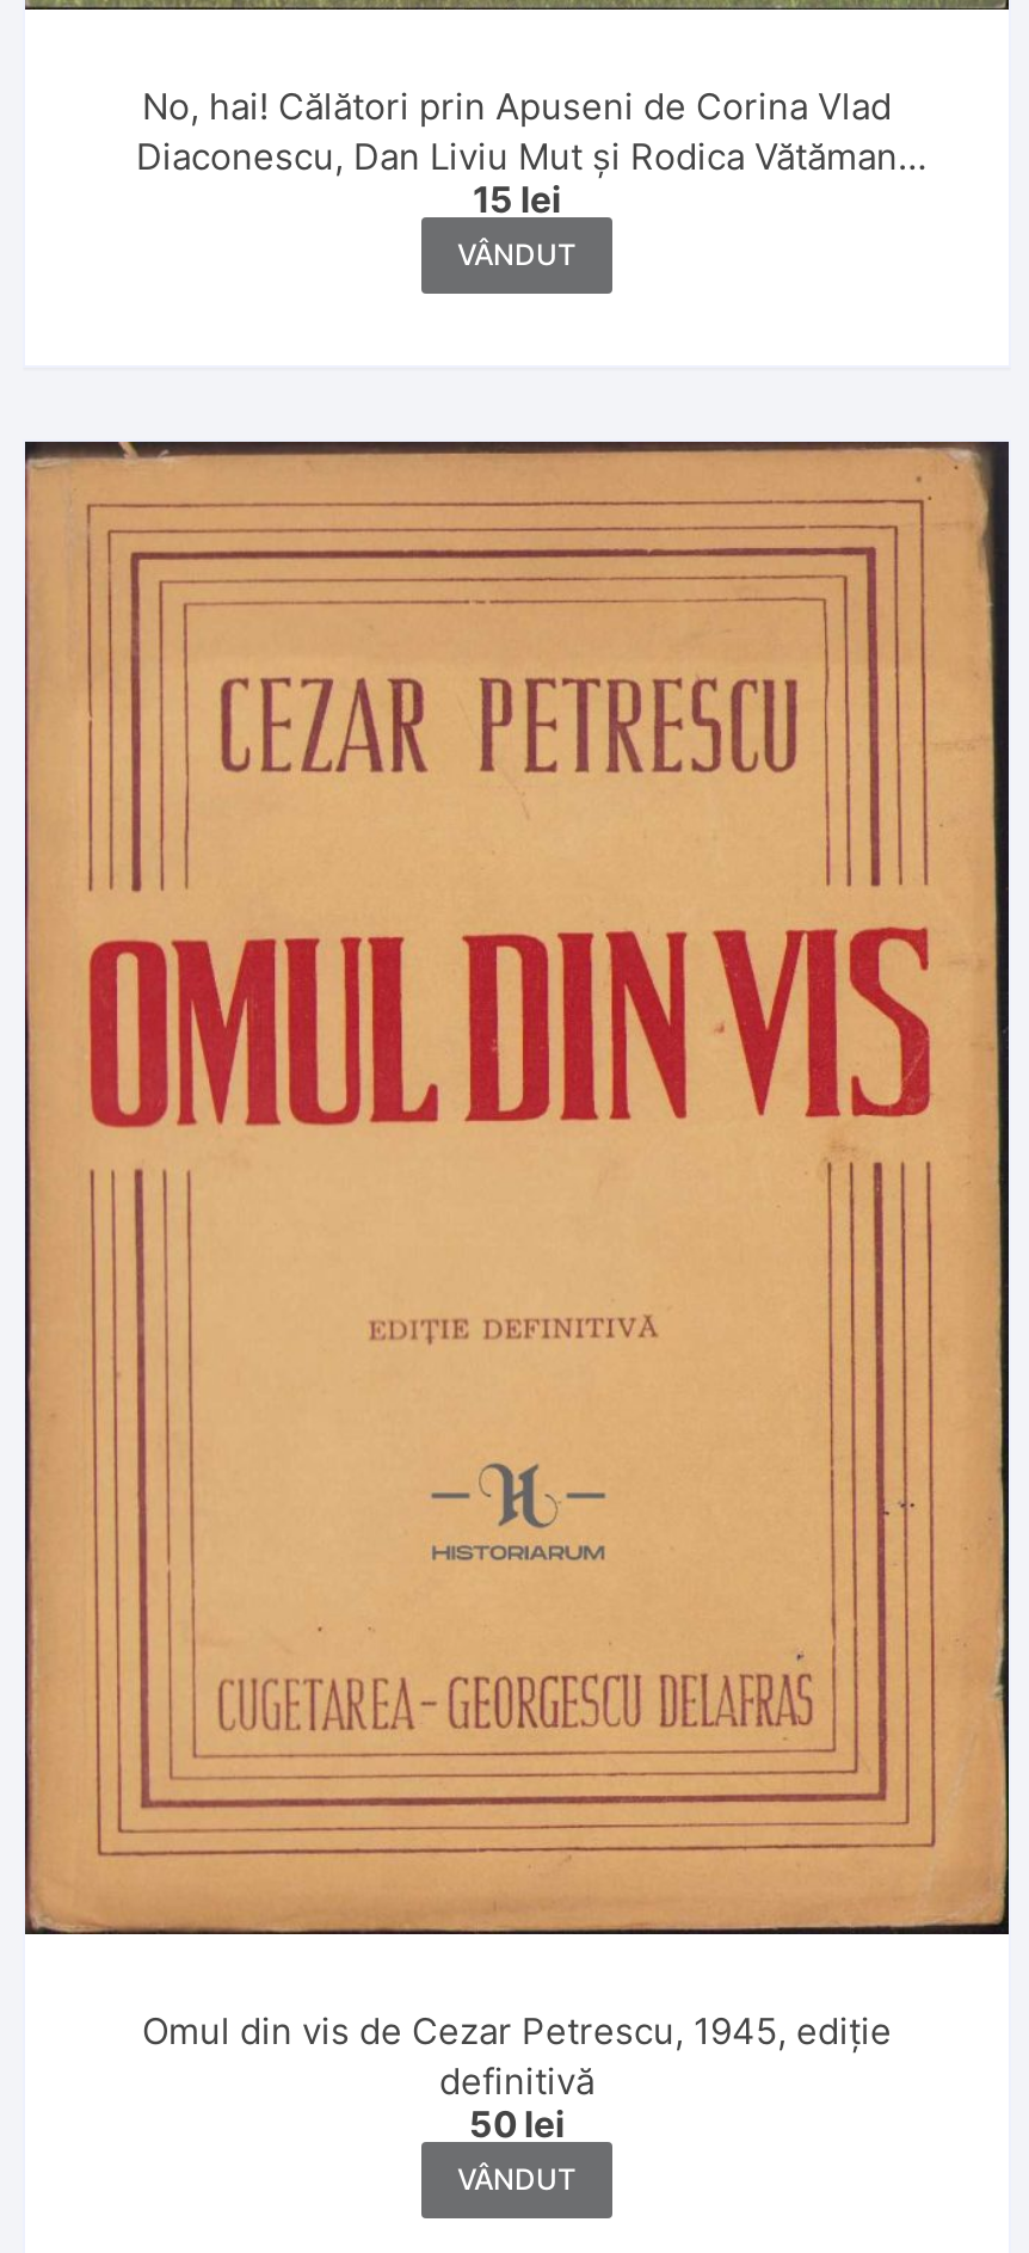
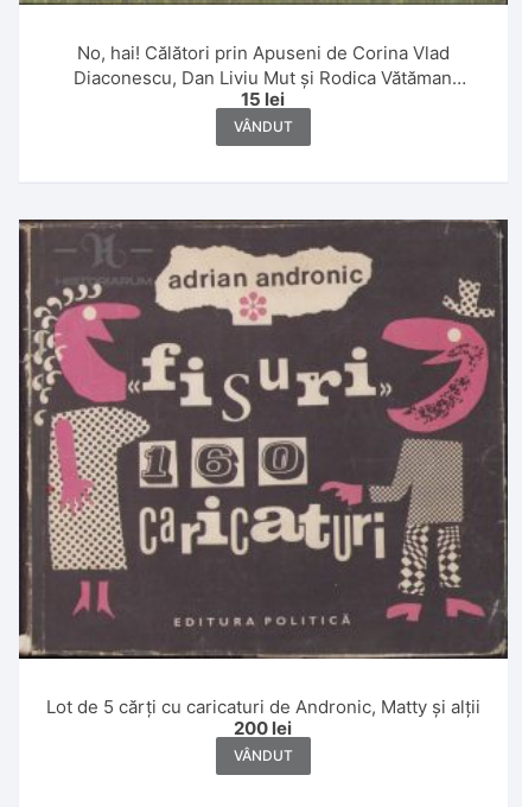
- [image]
- Omul din vis de Cezar Petrescu, 1945, ediție
- definitivă
- 50 lei
+ [image]
+ Lot de 5 cărți cu caricaturi de Andronic, Matty și alții
+ 200 lei
